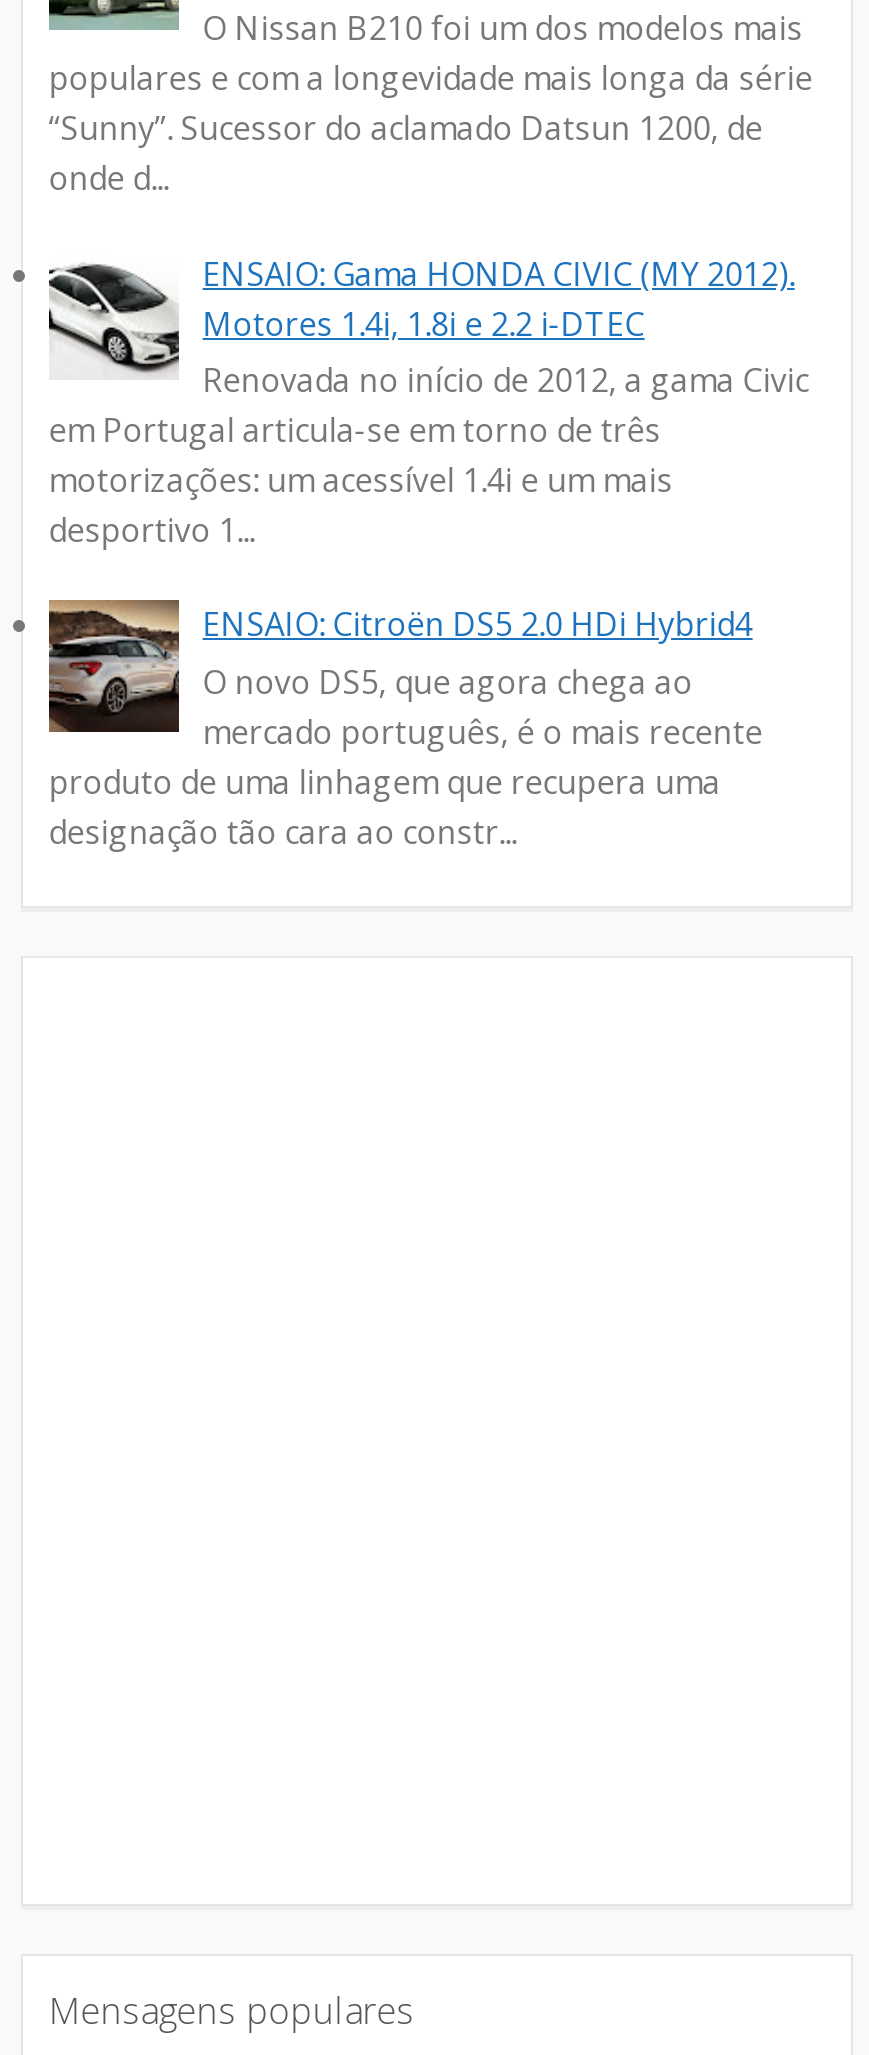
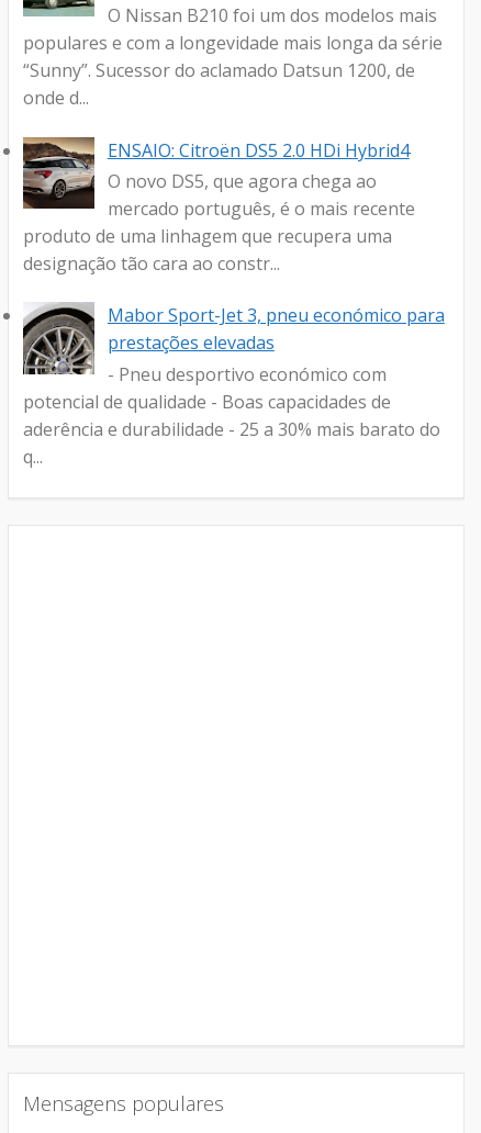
- [image]
- ENSAIO: Gama HONDA CIVIC (MY 2012).
- Motores 1.4i, 1.8i e 2.2 i-DTEC
- Renovada no início de 2012, a gama Civic
- em Portugal articula-se em torno de três
- motorizações: um acessível 1.4i e um mais
- desportivo 1...

moved up: [image] | ENSAIO: Citroën DS5 2.0 HDi Hybrid4 | O novo DS5, que agora chega ao | mercado português, é o mais recente | produto de uma linhagem que recupera uma | designação tão cara ao constr...

+ [image]
+ Mabor Sport-Jet 3, pneu económico para
+ prestações elevadas
+ - Pneu desportivo económico com
+ potencial de qualidade - Boas capacidades de
+ aderência e durabilidade - 25 a 30% mais barato do
+ q...
